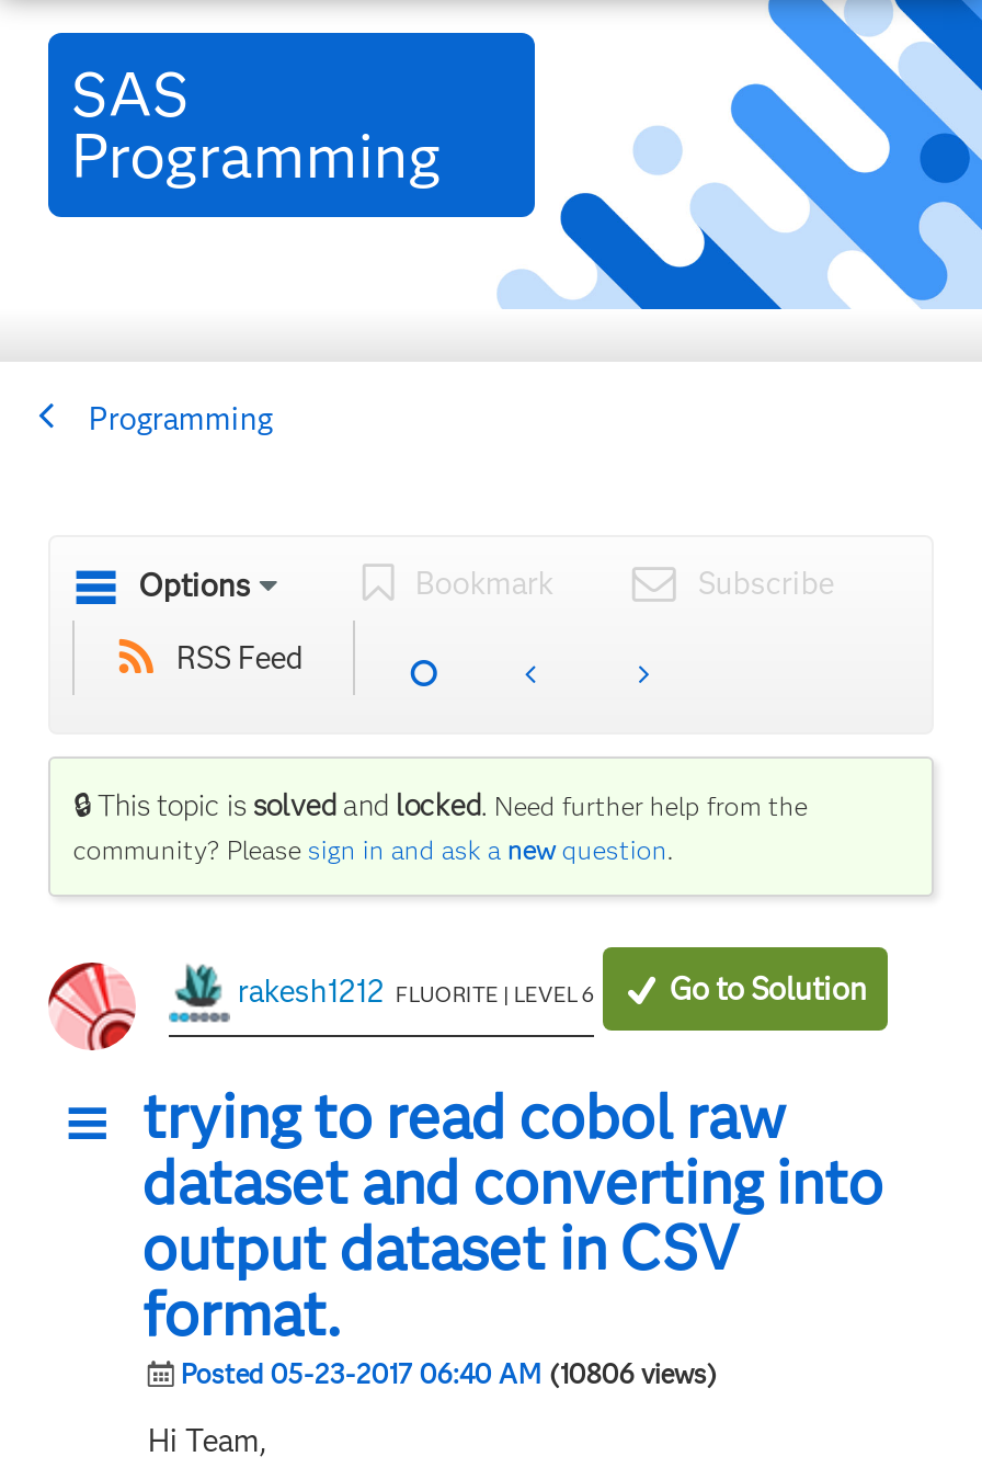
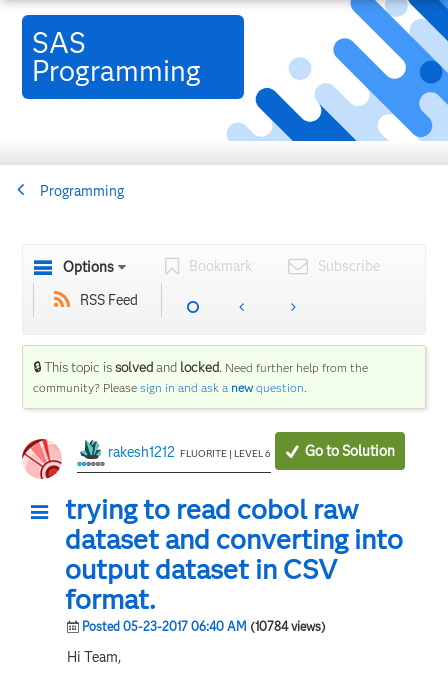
- Posted 05-23-2017 06:40 AM (10806 views)
+ Posted 05-23-2017 06:40 AM (10784 views)
